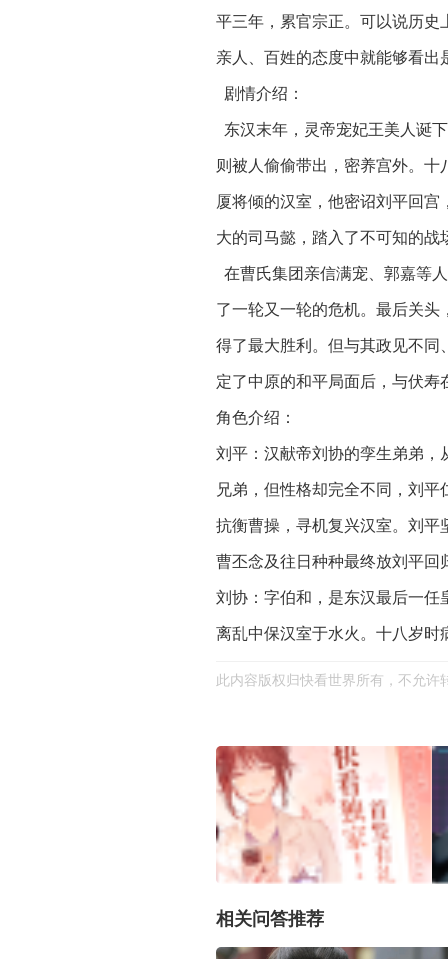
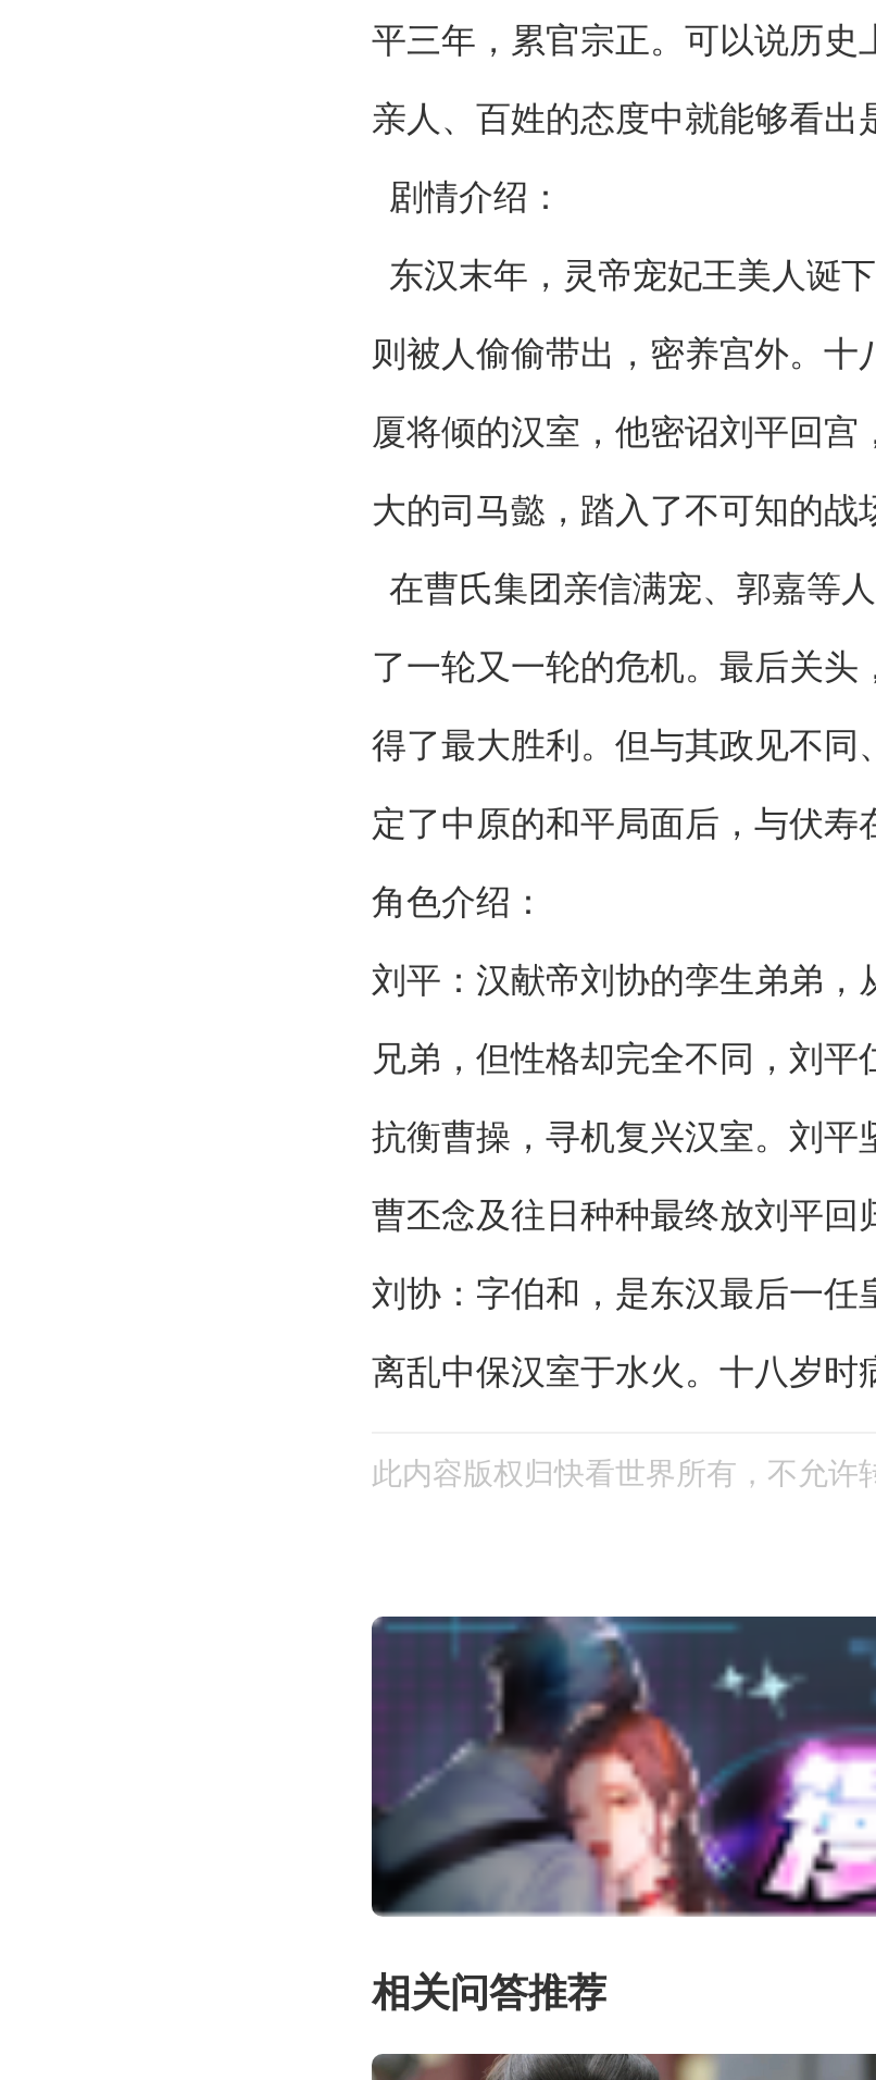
- [image]
+ [image]
